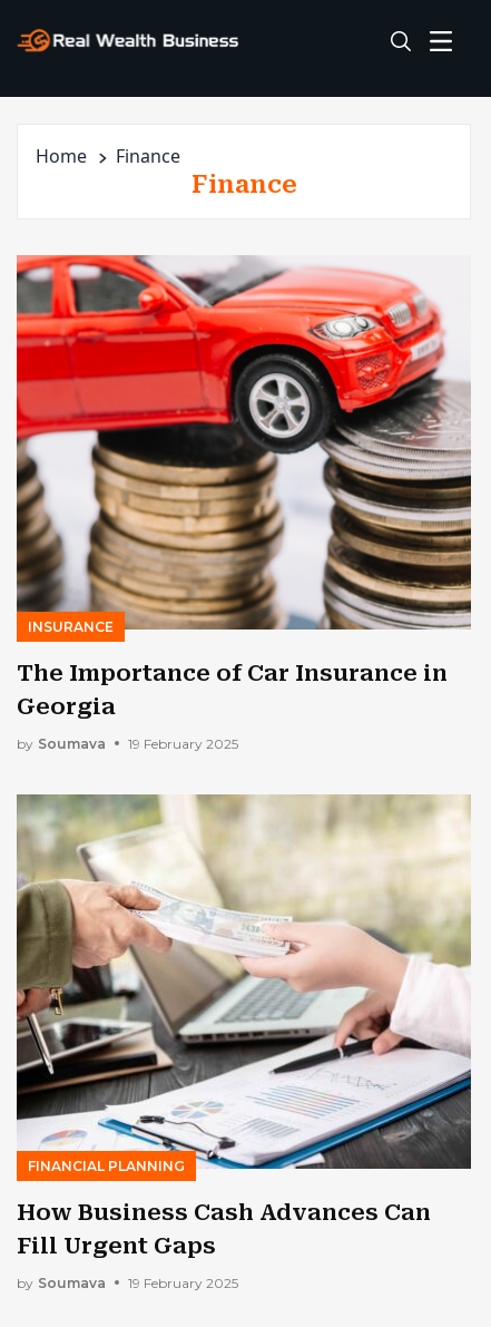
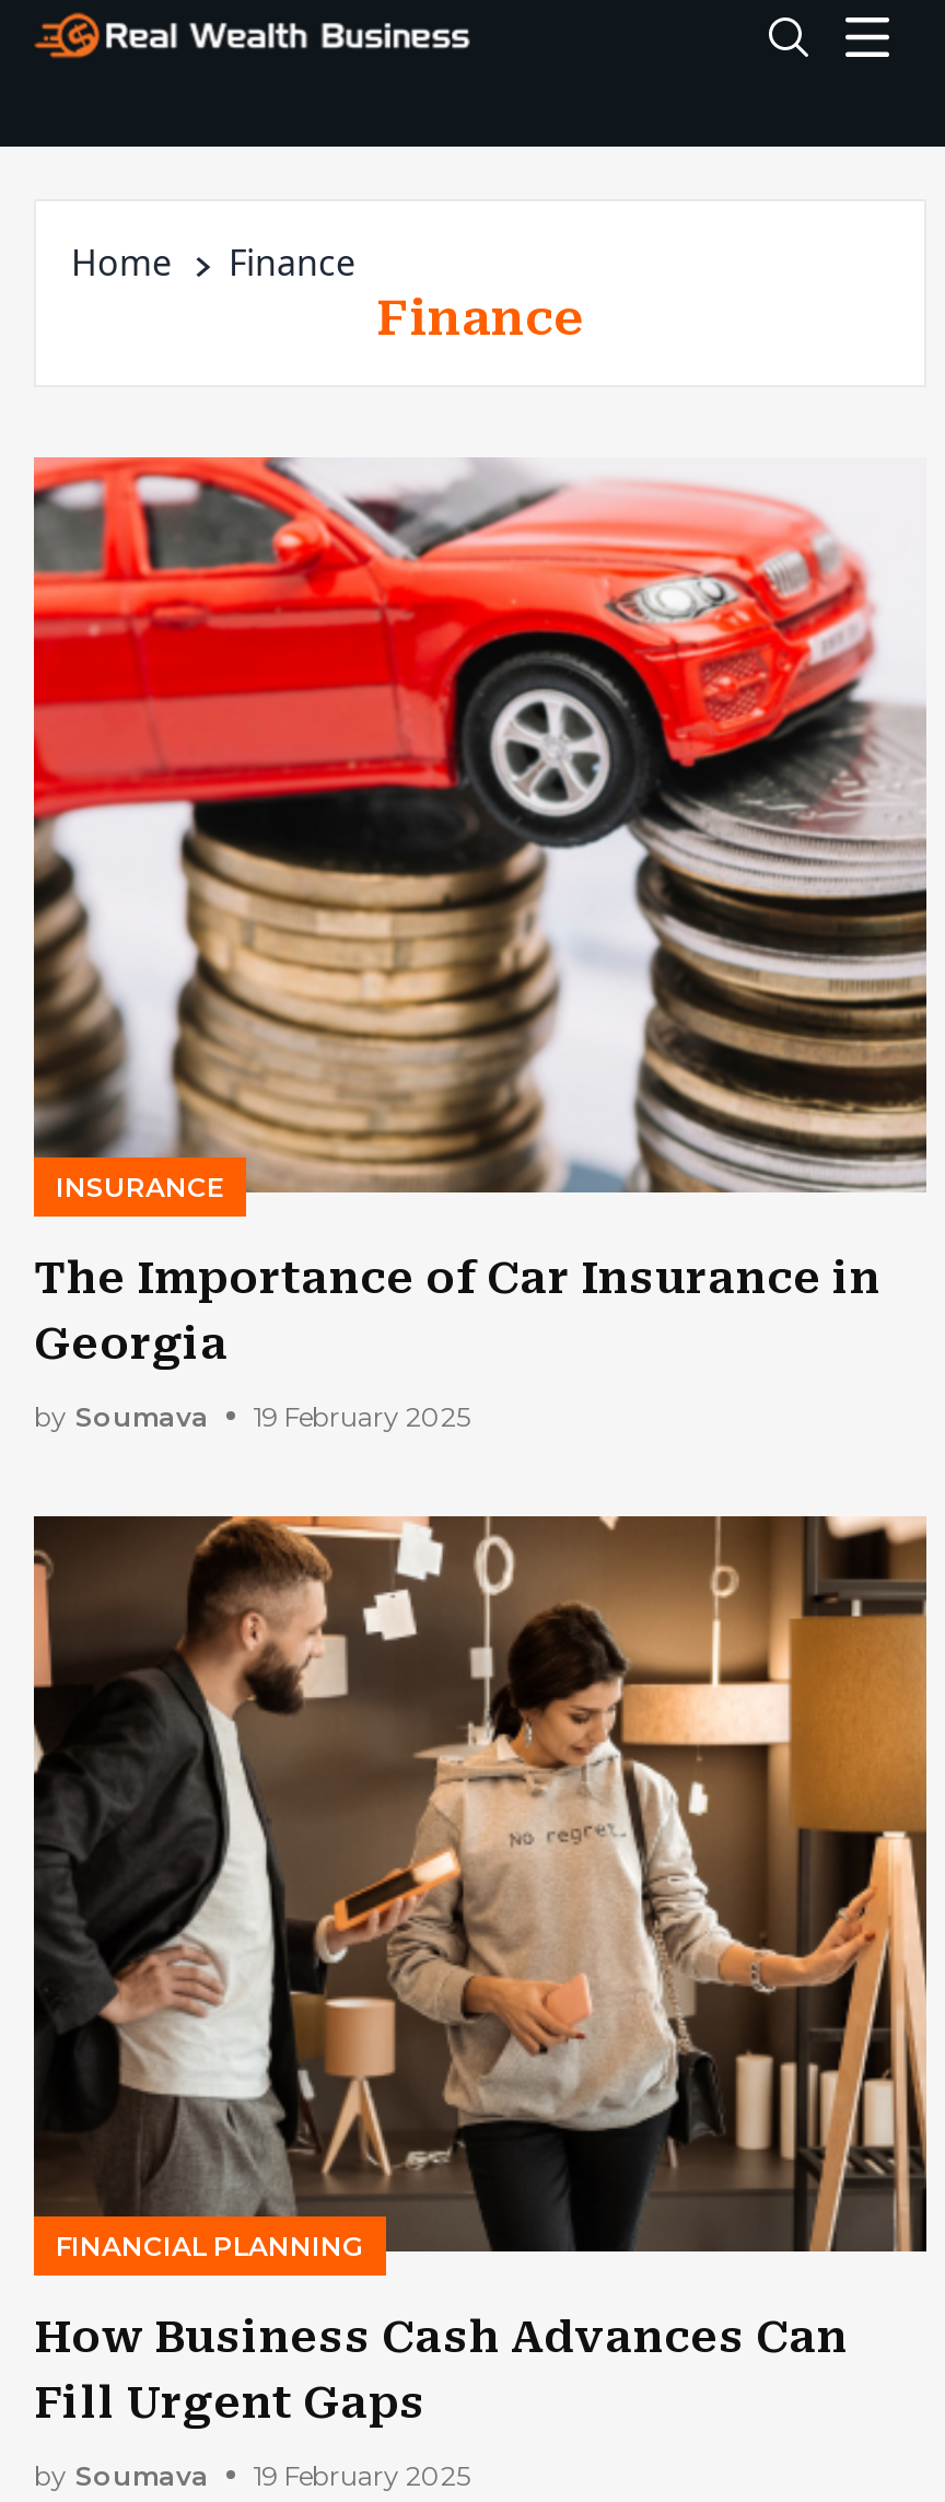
- [image]
+ [image]
